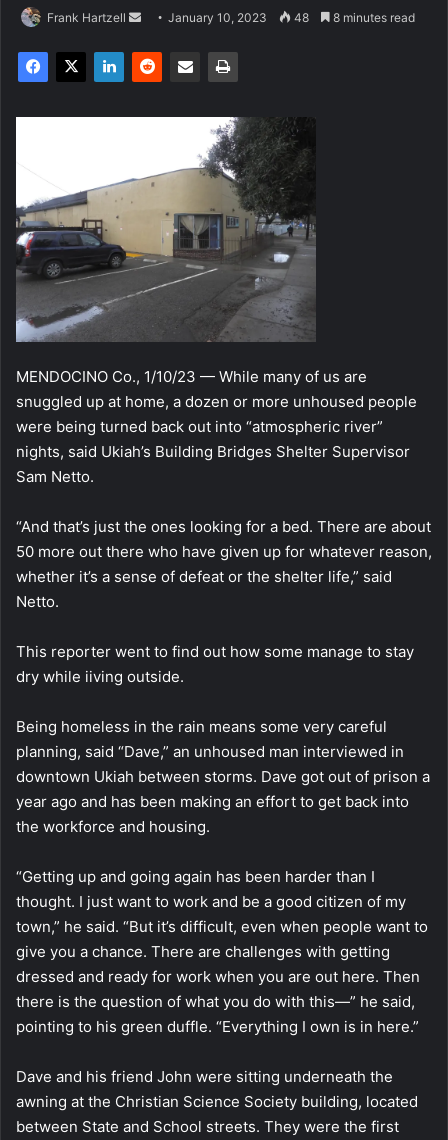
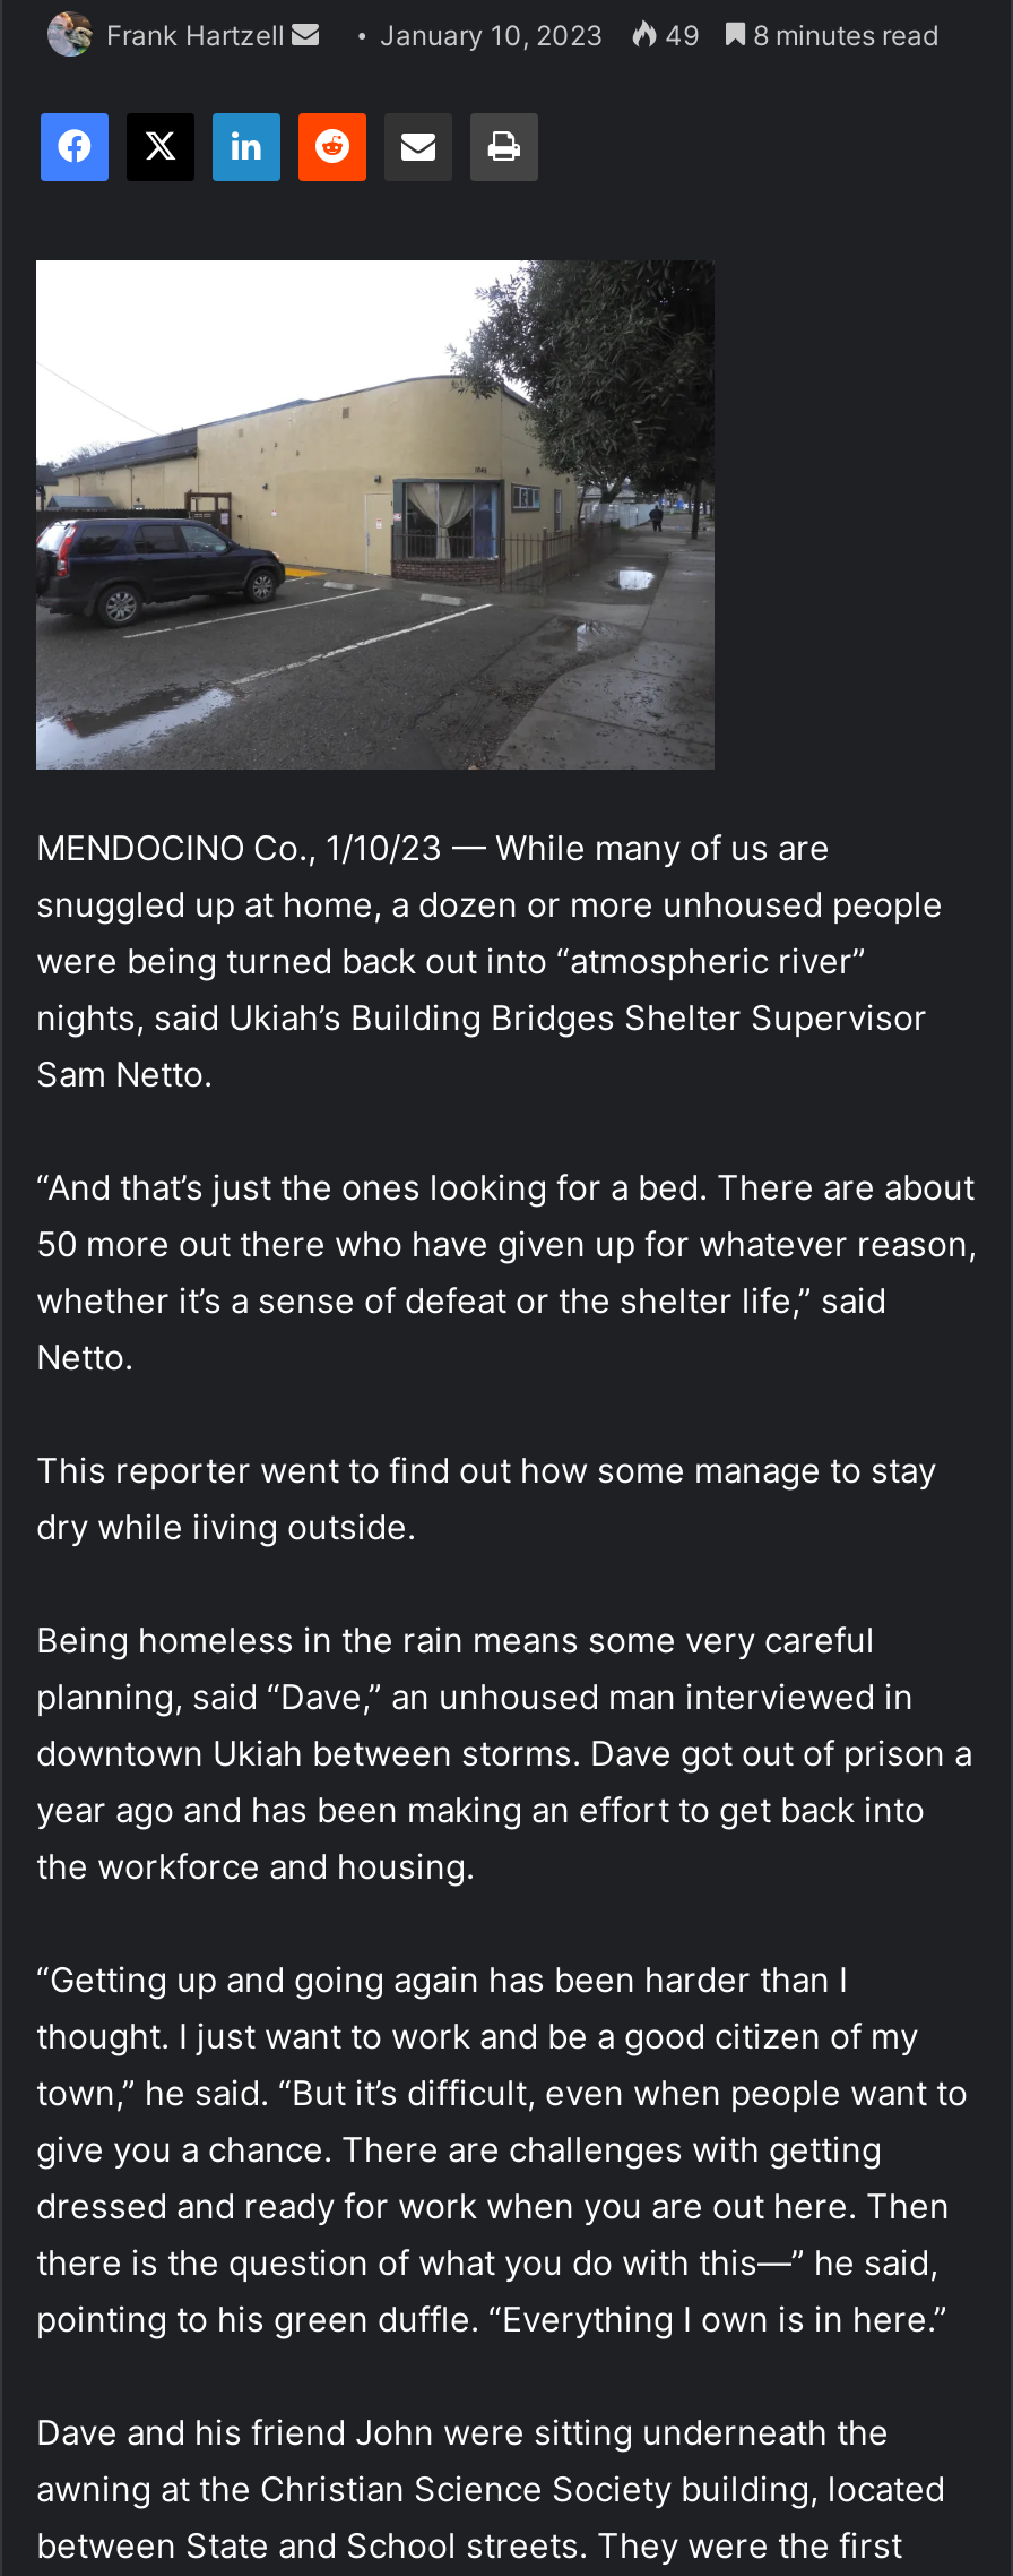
- 48
+ 49
